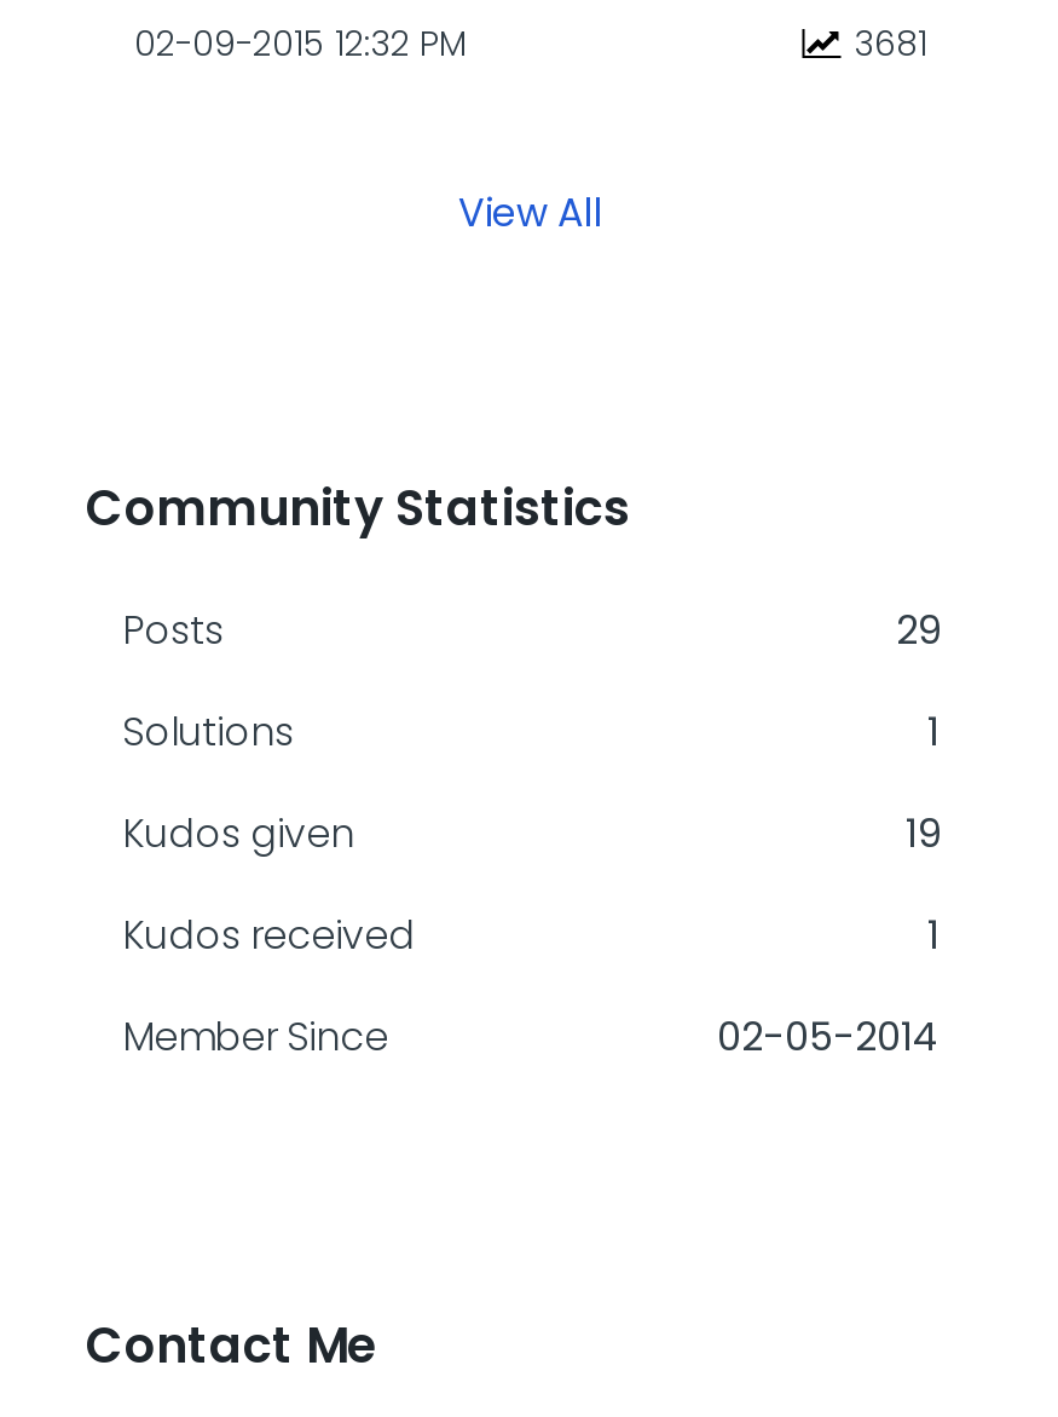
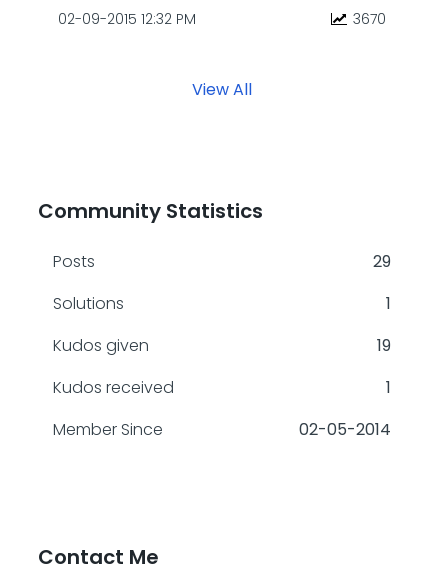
- 3681
+ 3670
